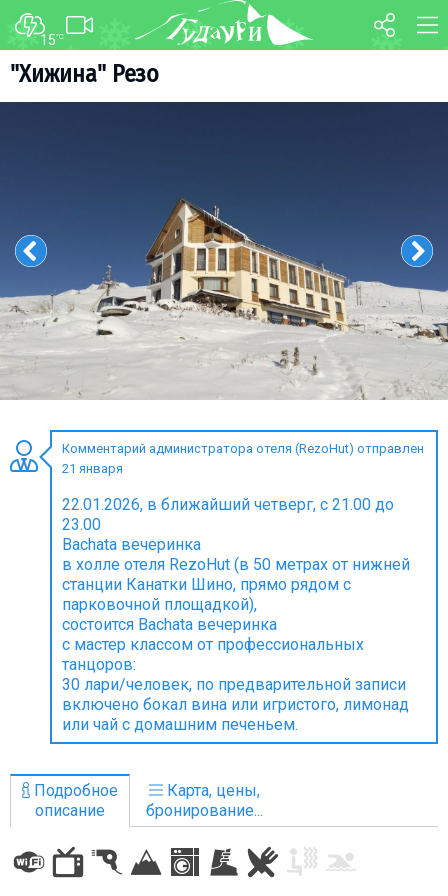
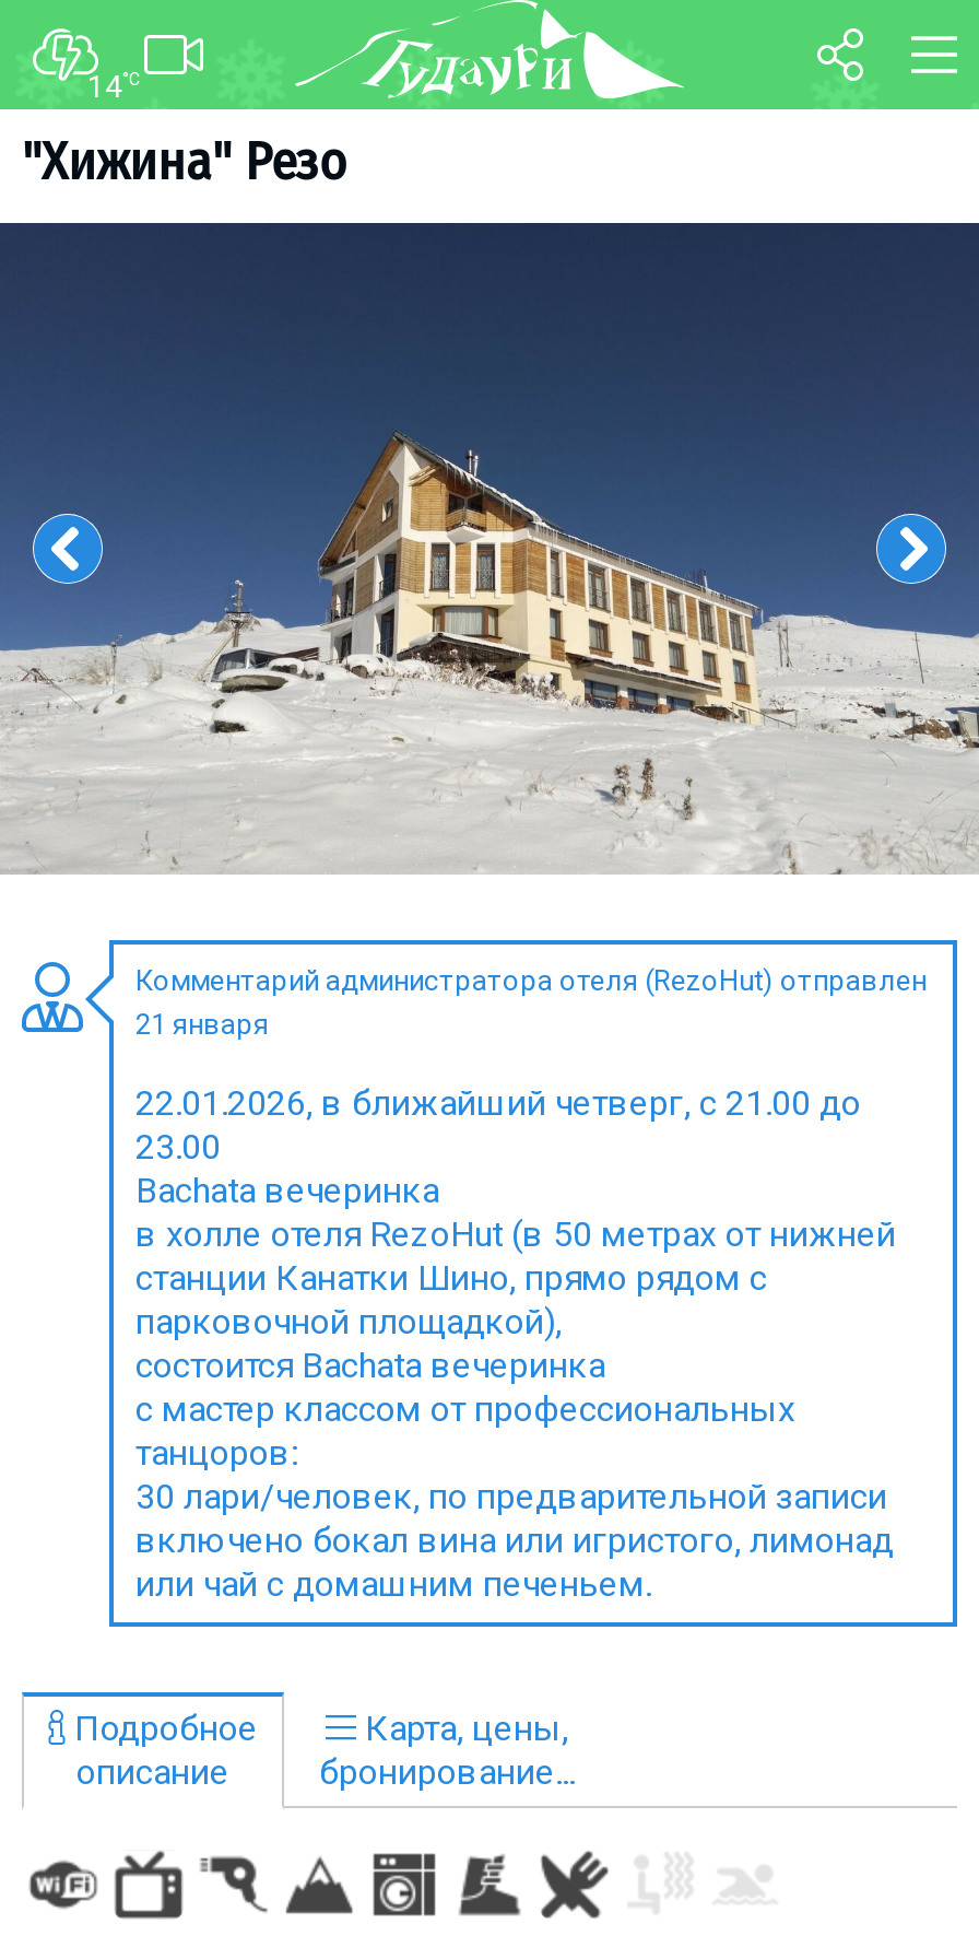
- 15°C
+ 14°C
